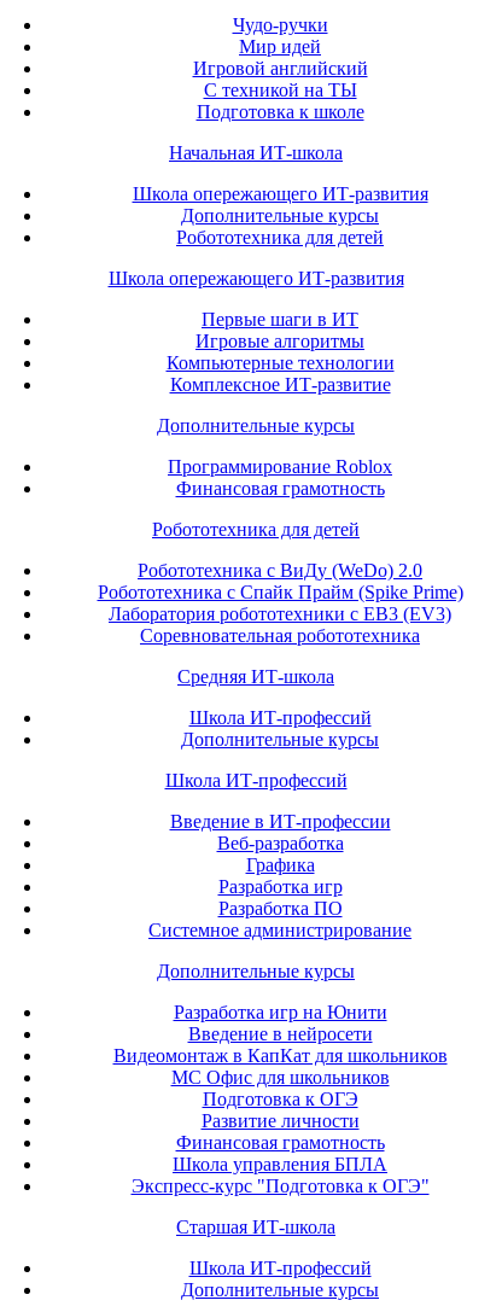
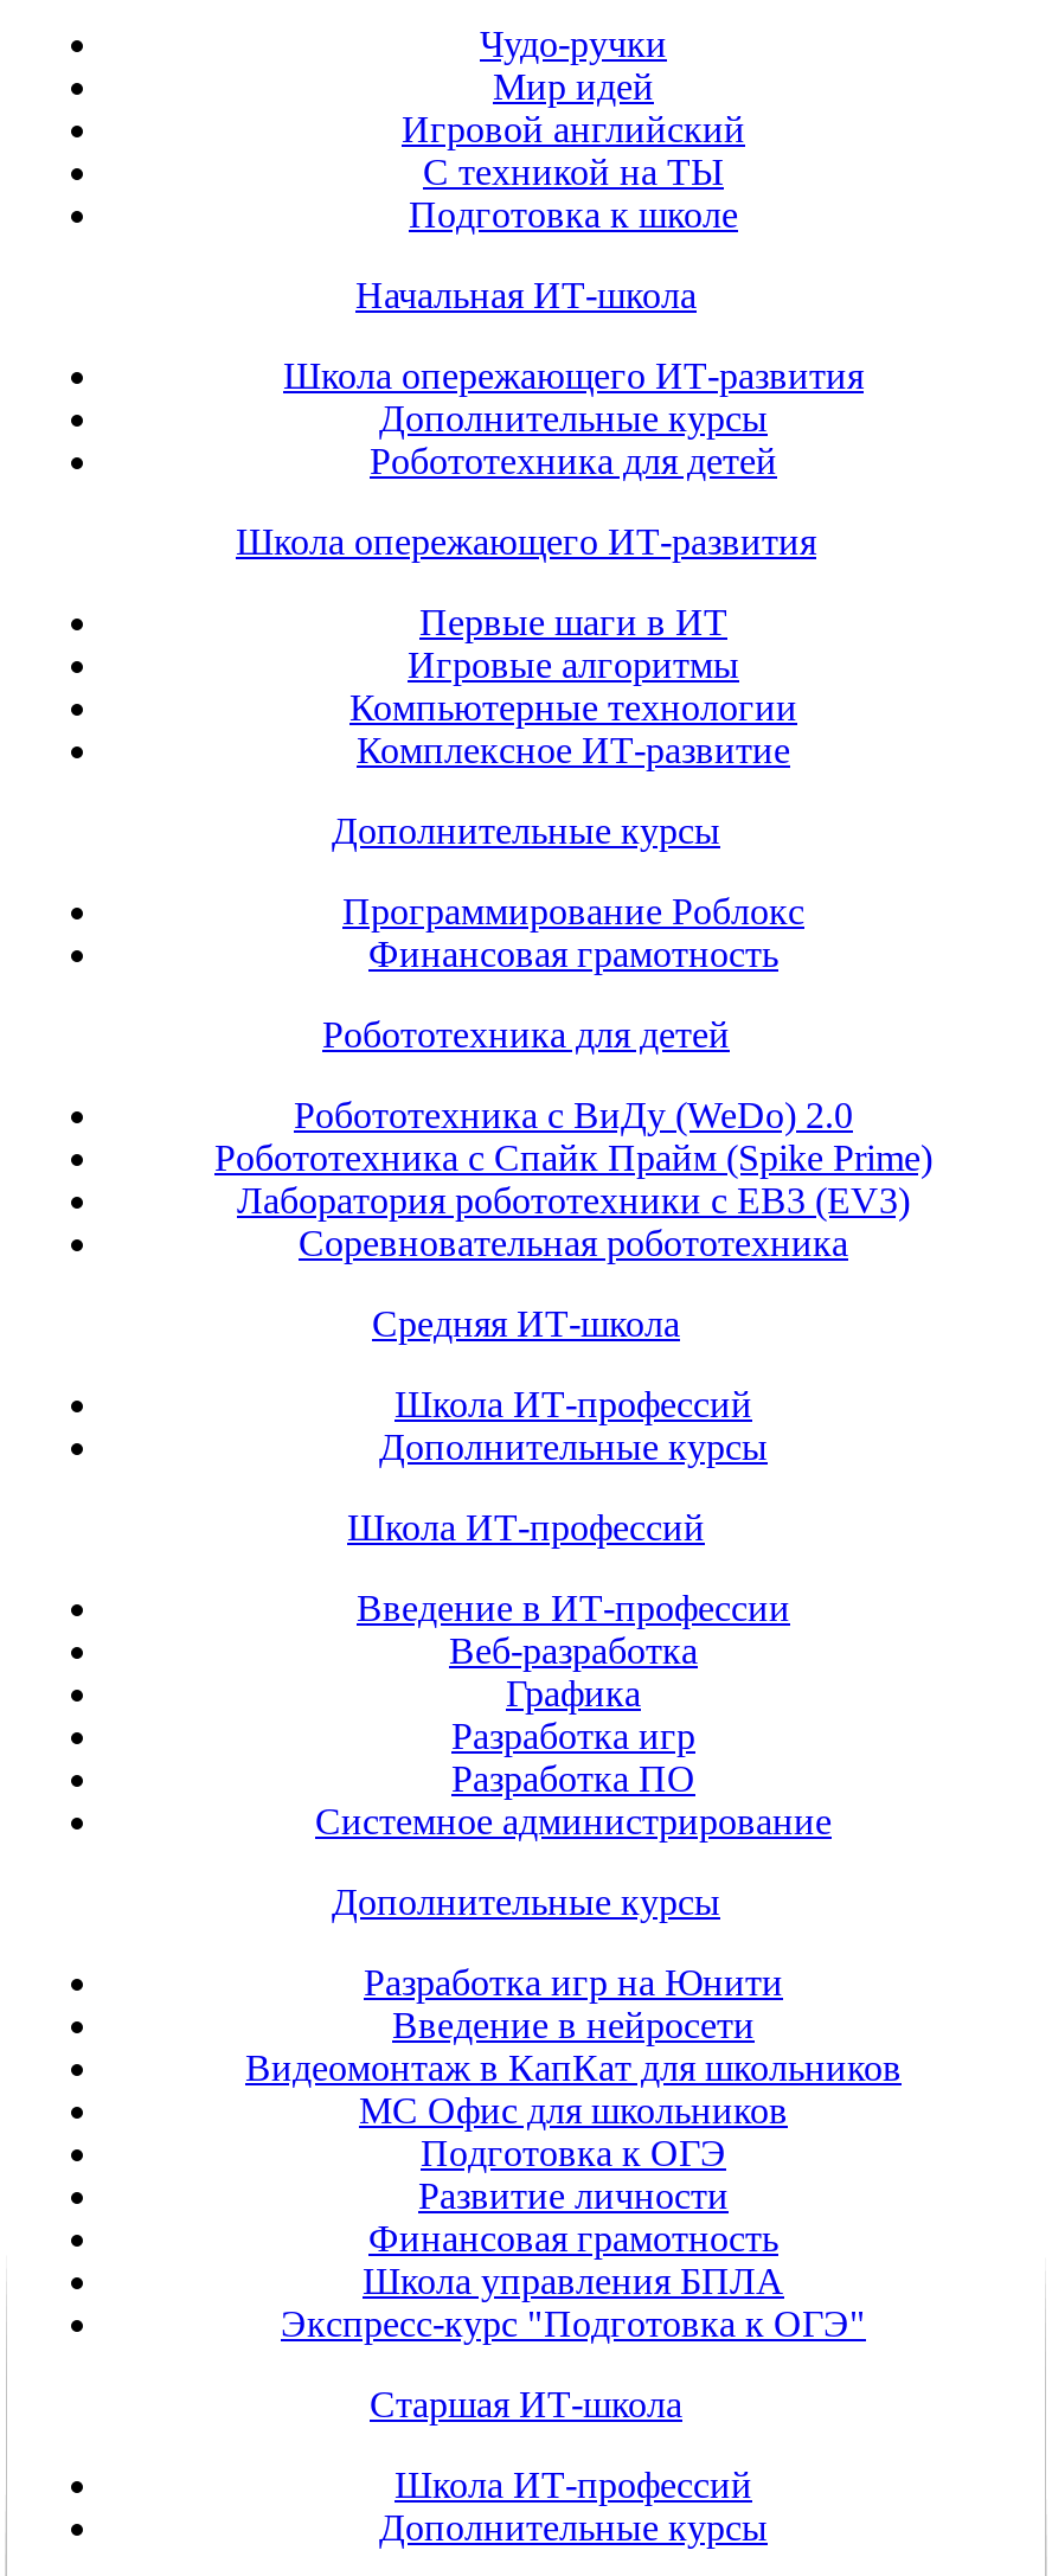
- Программирование Roblox
+ Программирование Роблокс
